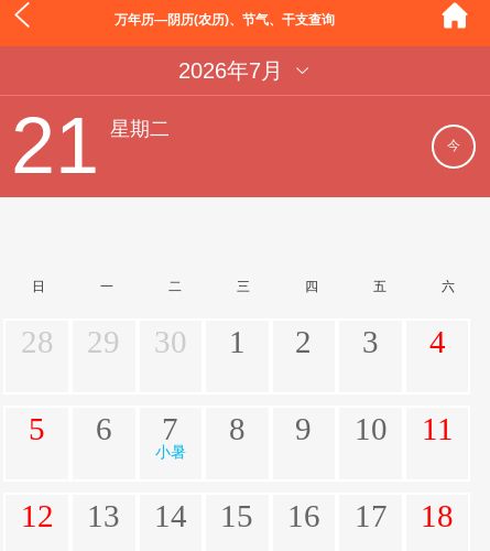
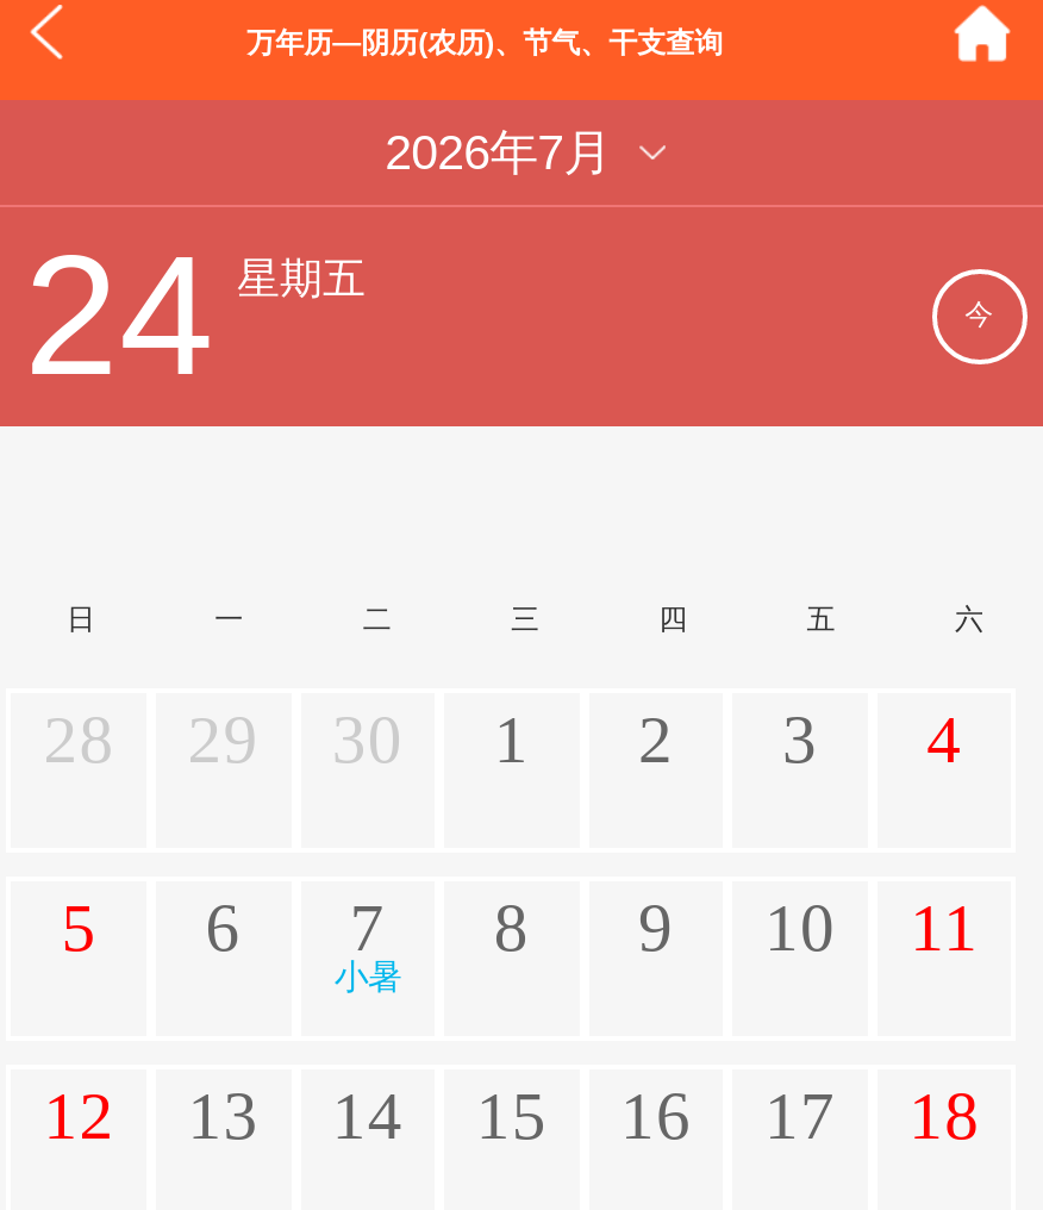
- 21 星期二
+ 24 星期五
